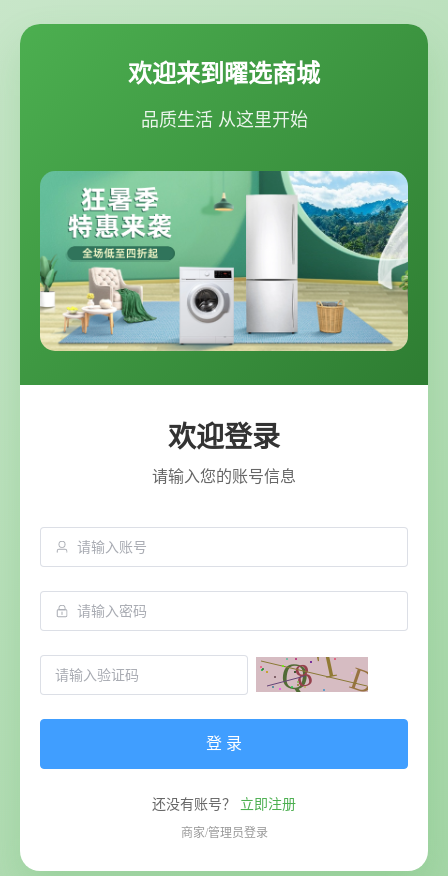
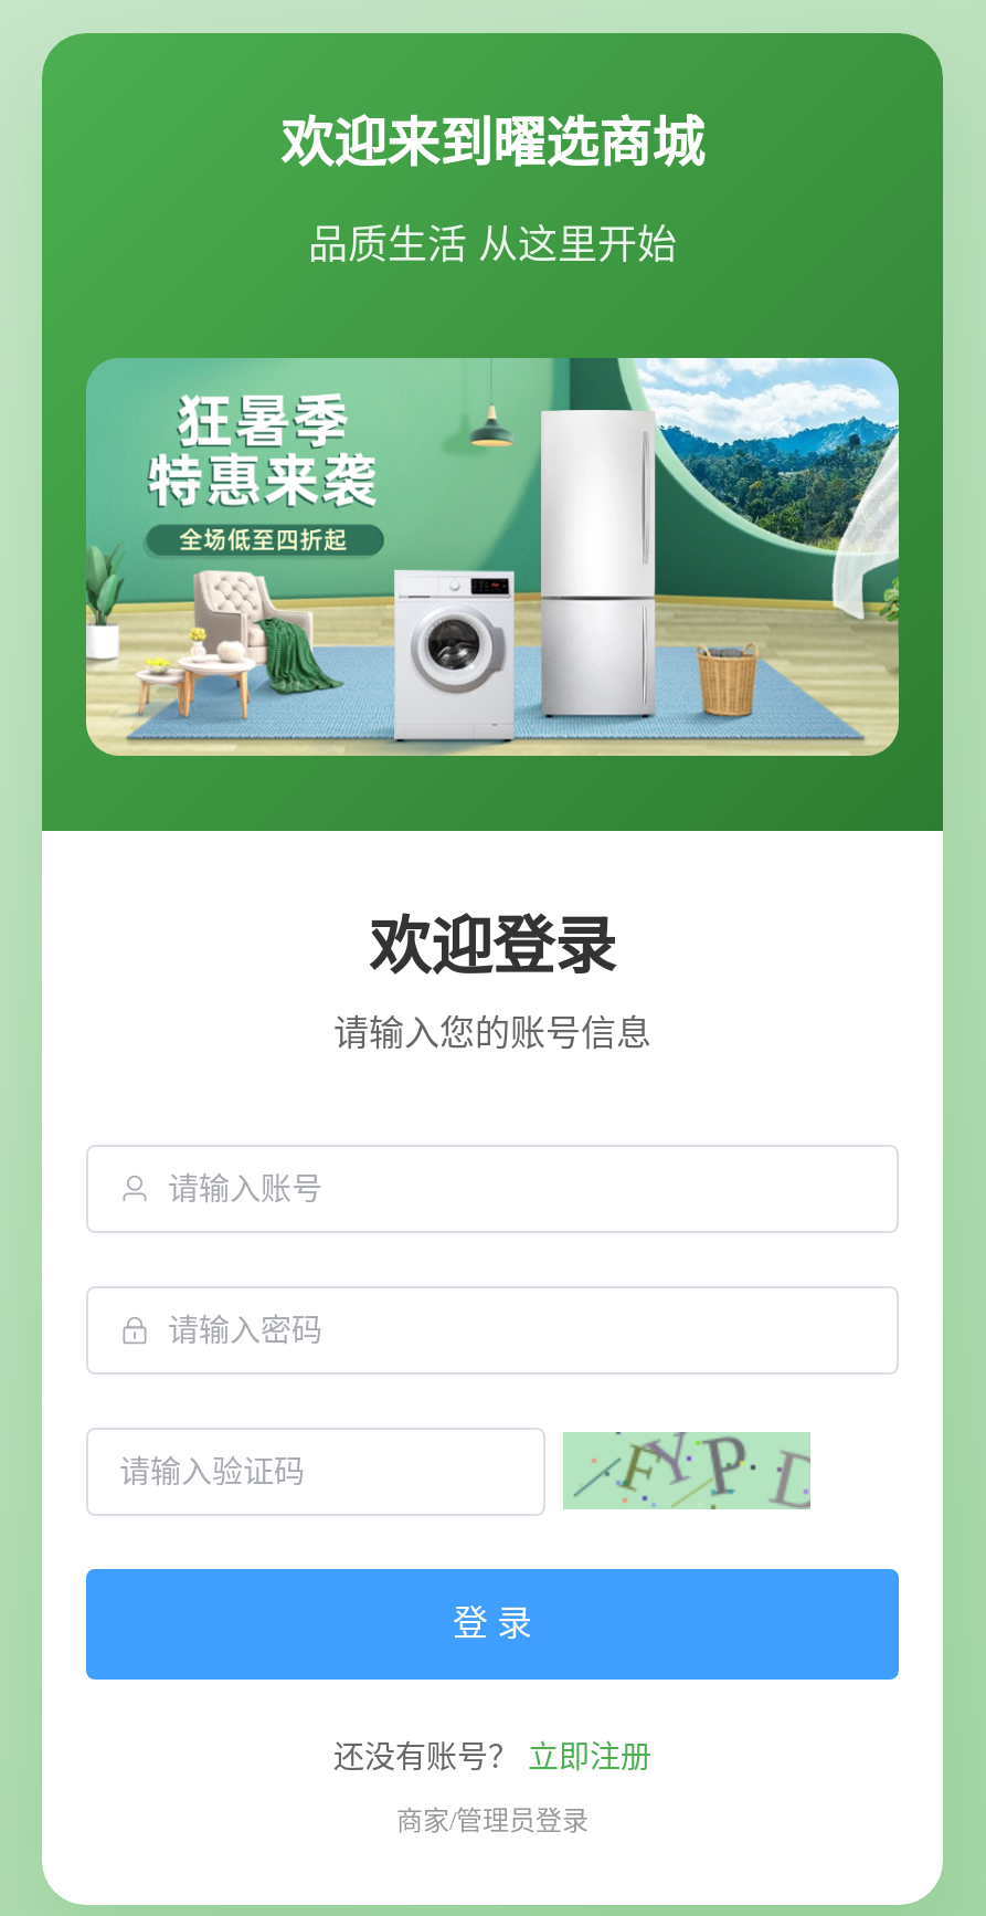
- [image]
+ [image]
